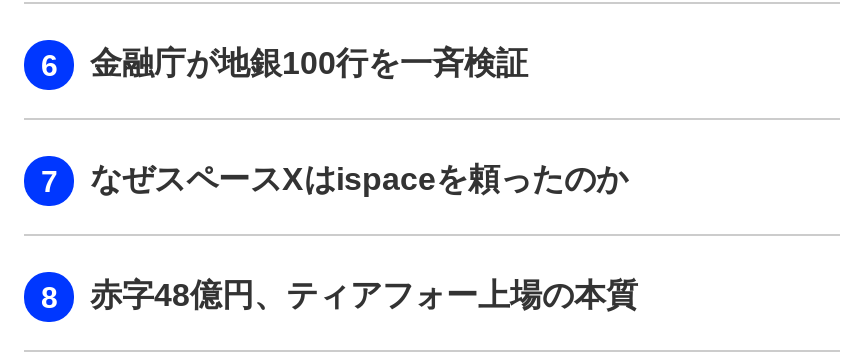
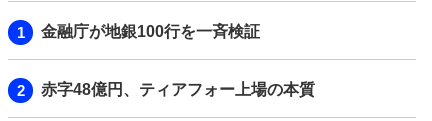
- なぜスペースXはispaceを頼ったのか
